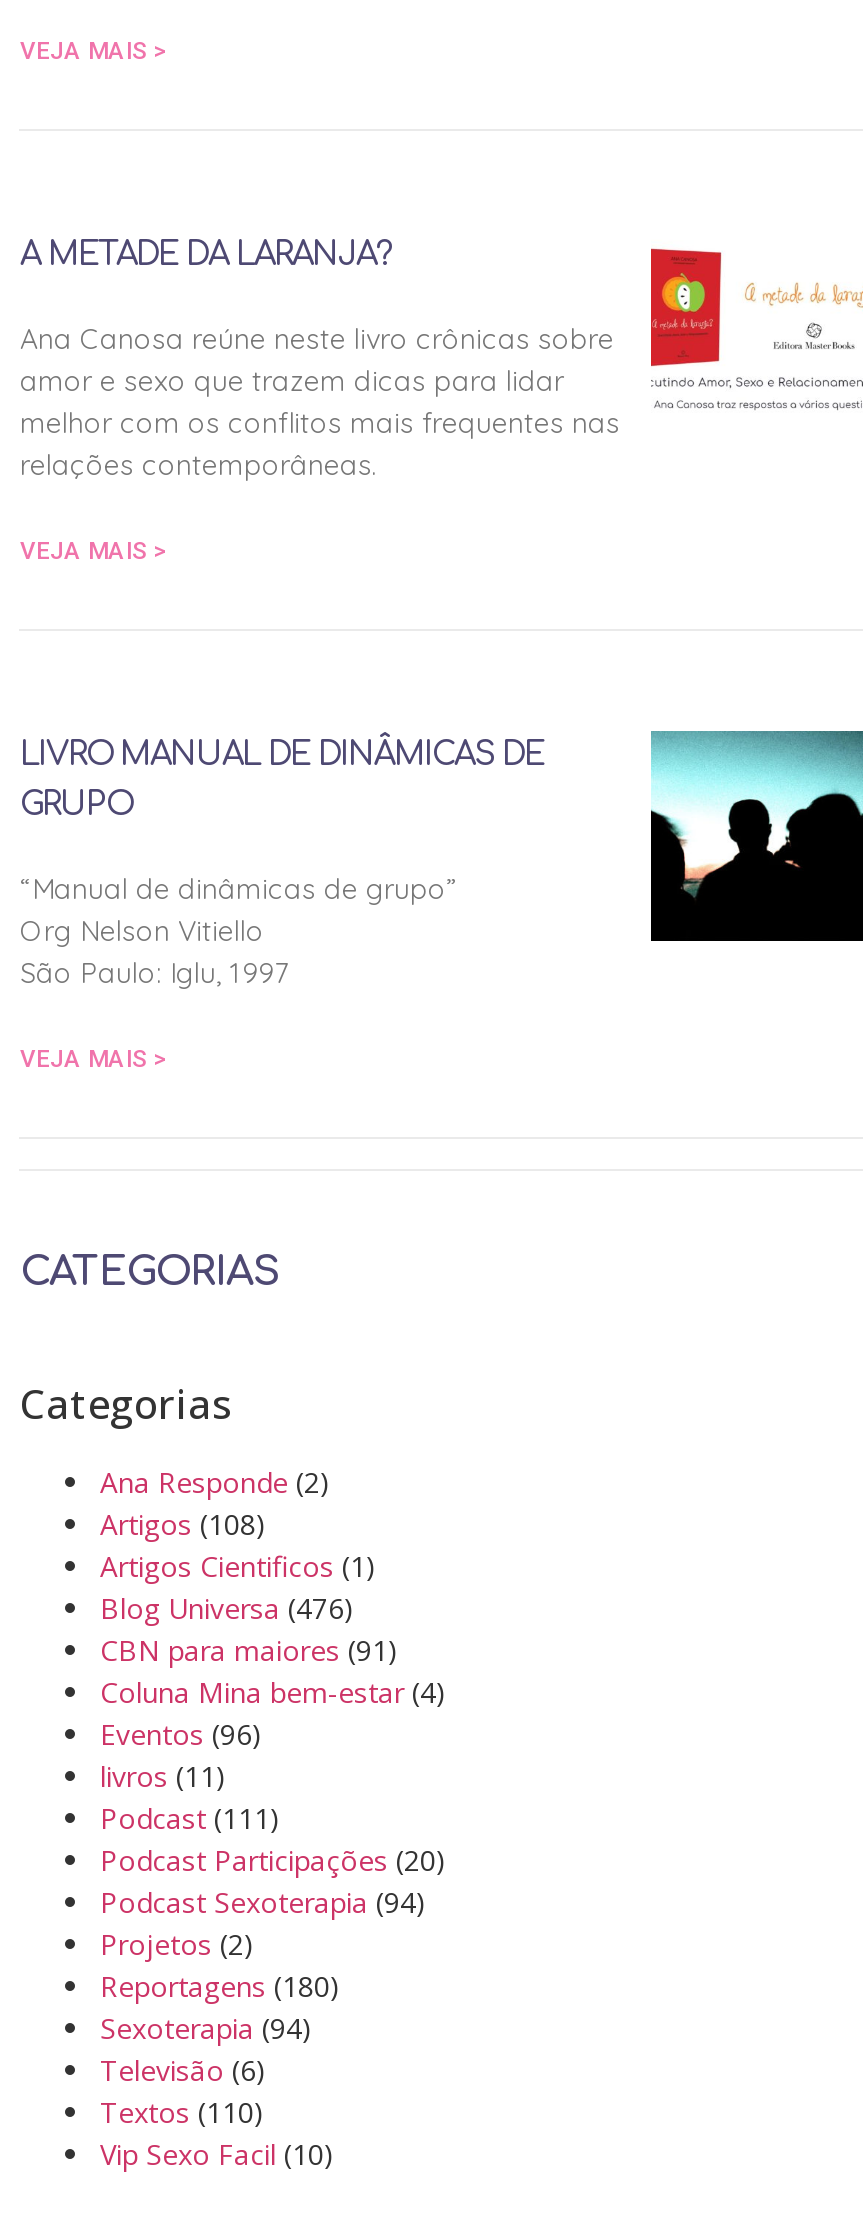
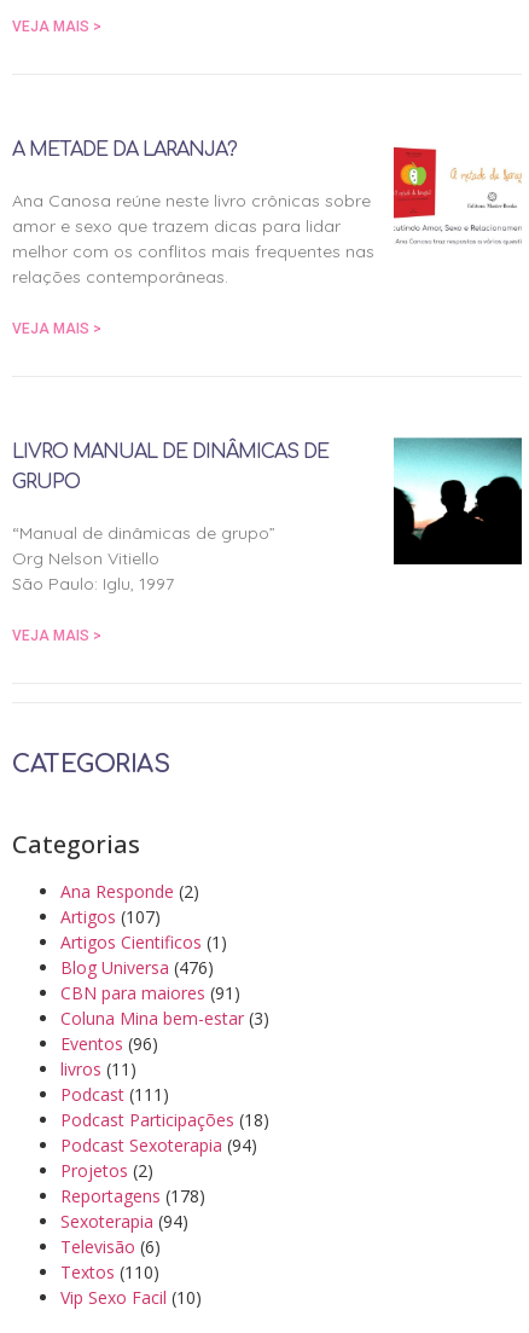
- Artigos (108)
+ Artigos (107)

- Coluna Mina bem-estar (4)
+ Coluna Mina bem-estar (3)

- Podcast Participações (20)
+ Podcast Participações (18)

- Reportagens (180)
+ Reportagens (178)
